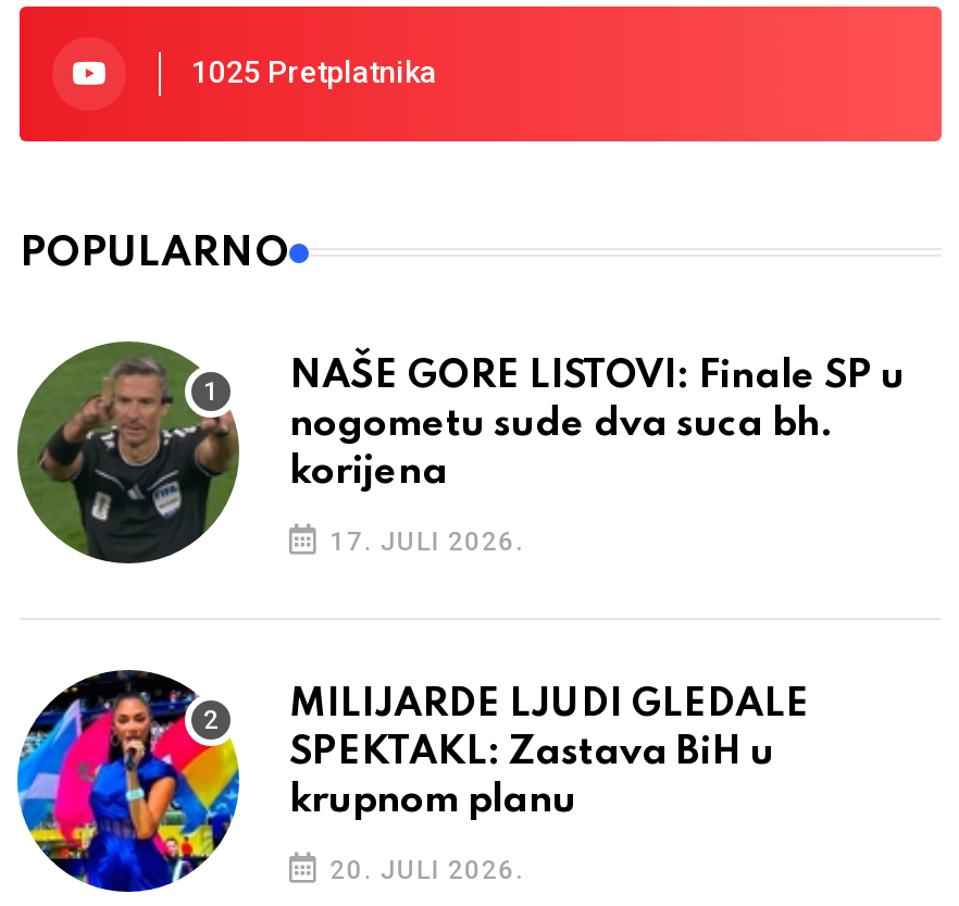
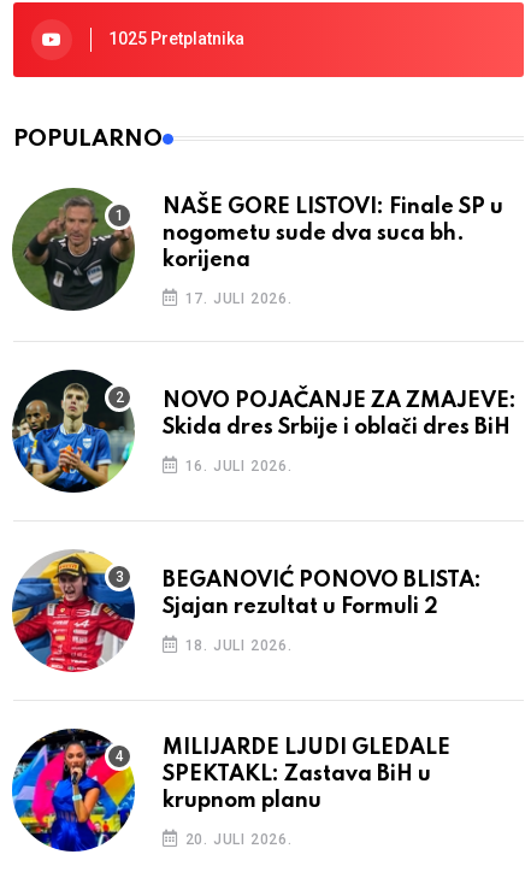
+ [image]
+ NOVO POJAČANJE ZA ZMAJEVE:
+ Skida dres Srbije i oblači dres BiH
+ 16. JULI 2026.

+ [image]
+ BEGANOVIĆ PONOVO BLISTA:
+ Sjajan rezultat u Formuli 2
+ 18. JULI 2026.
